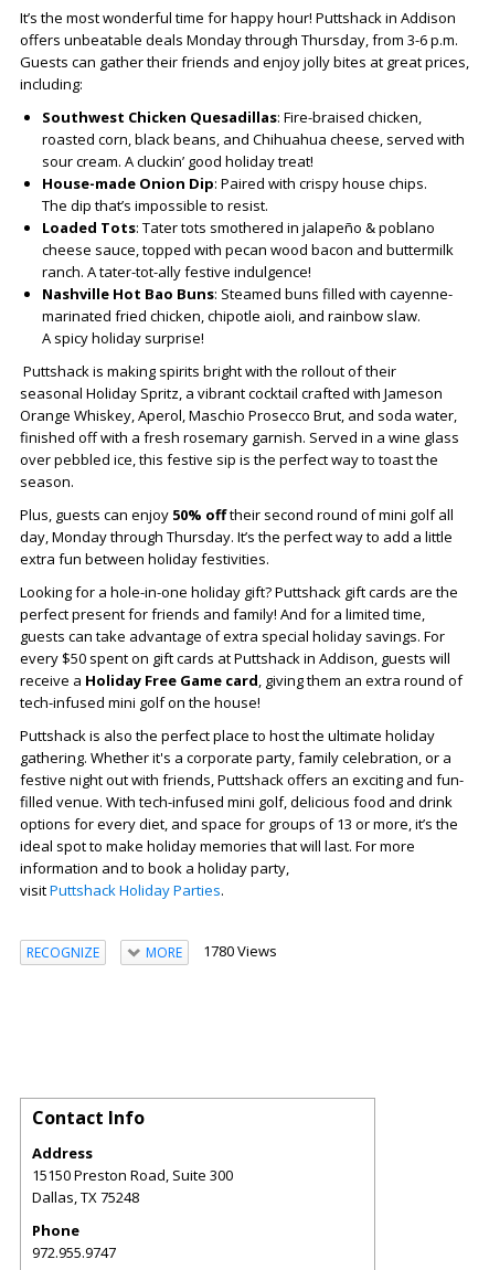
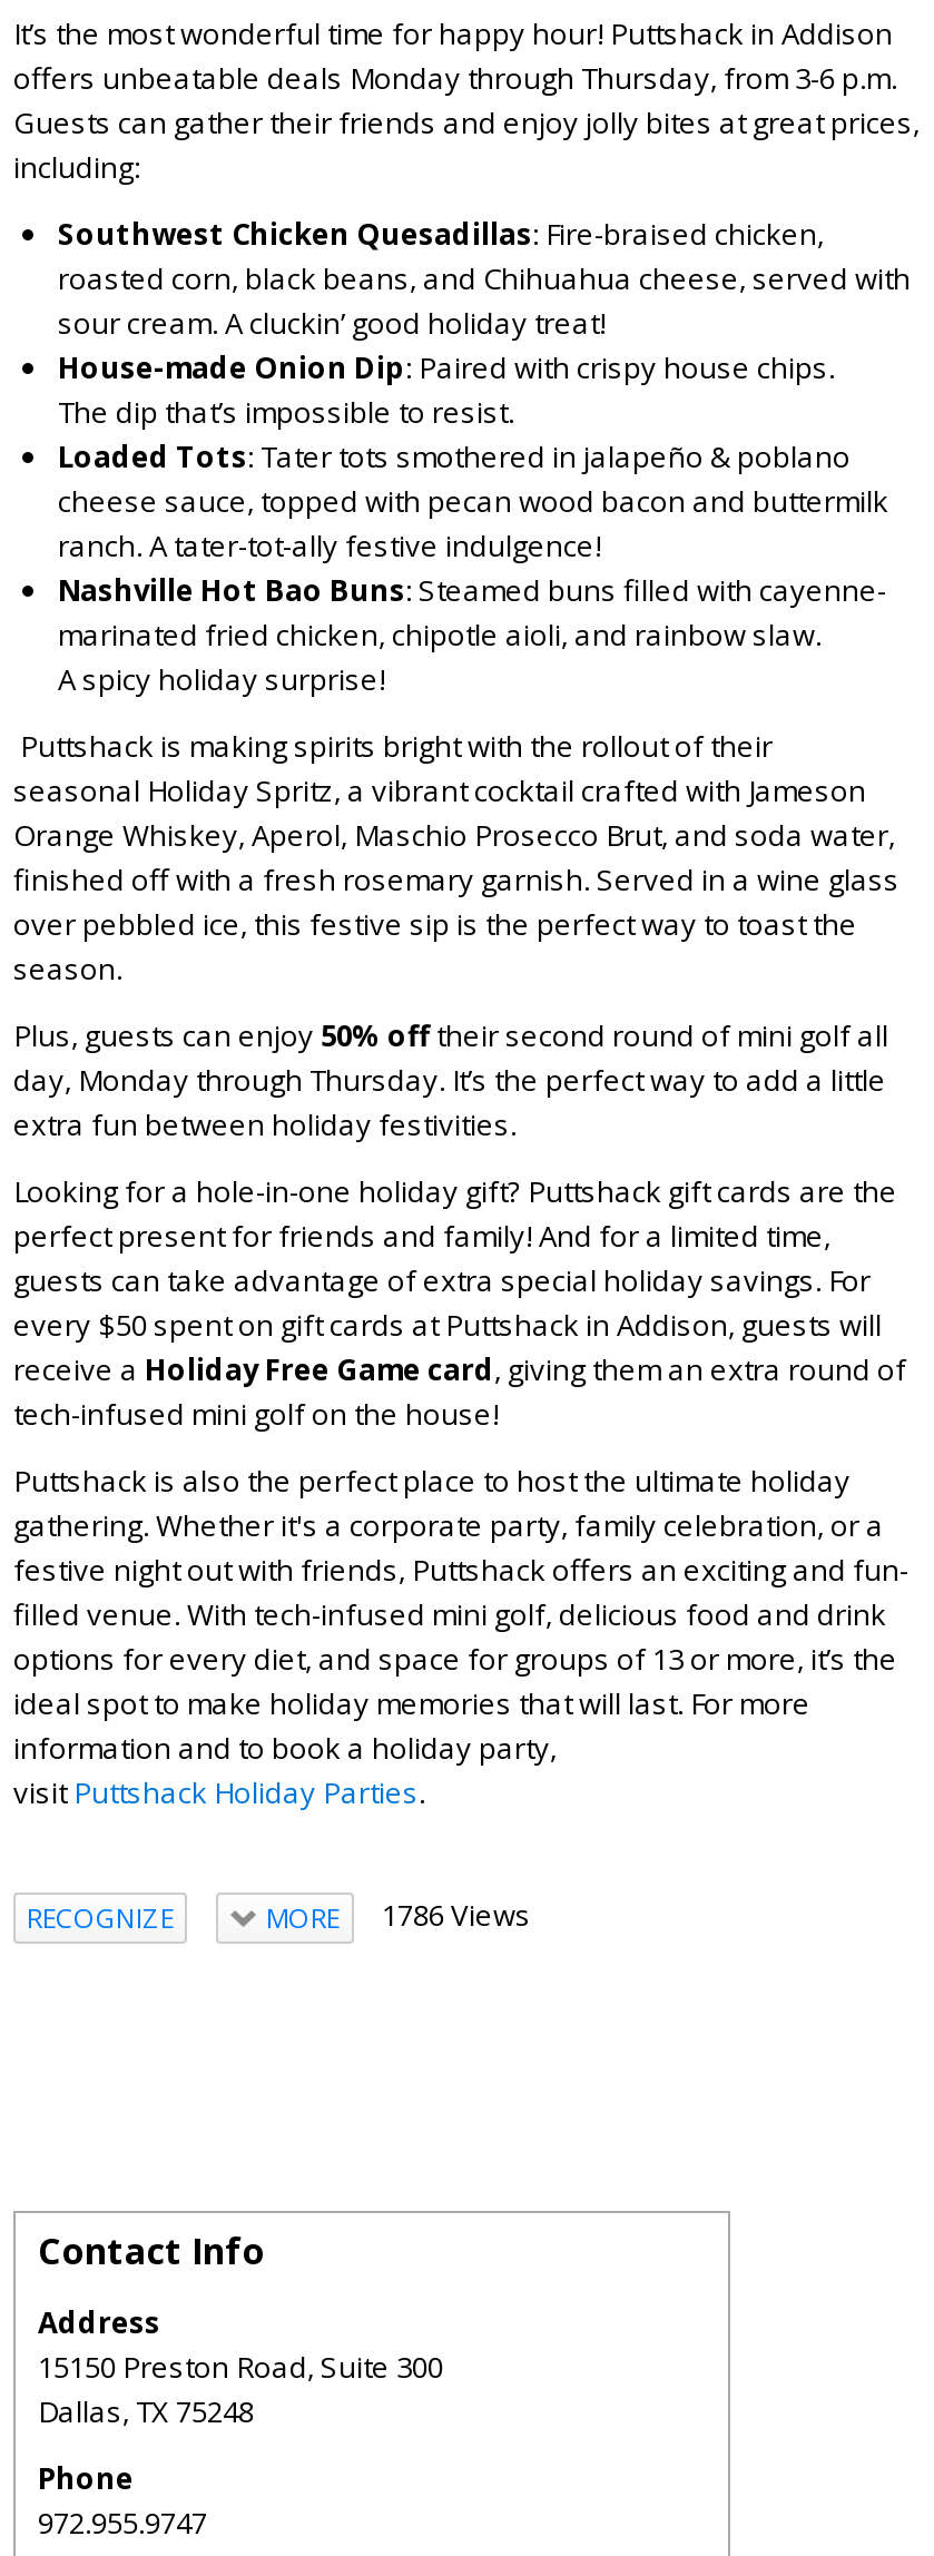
- MORE 1780 Views
+ MORE 1786 Views
